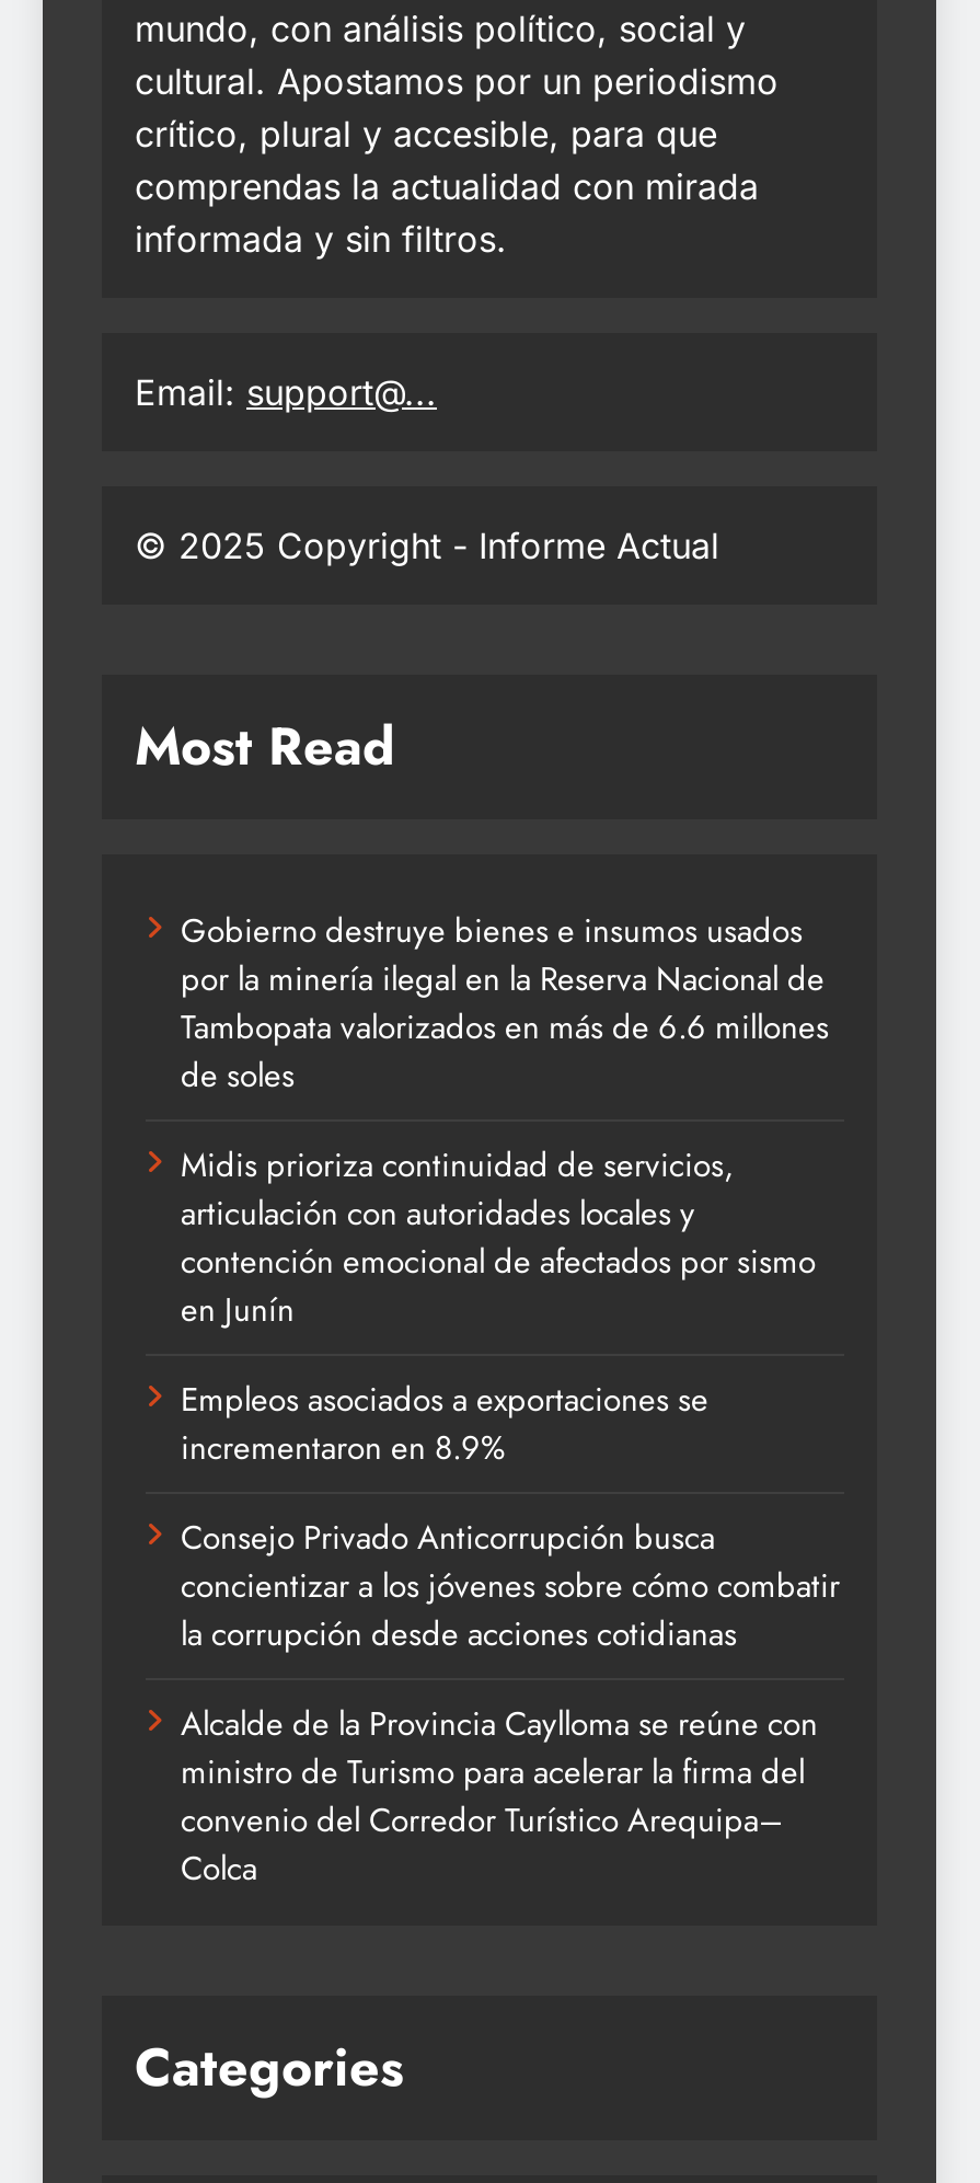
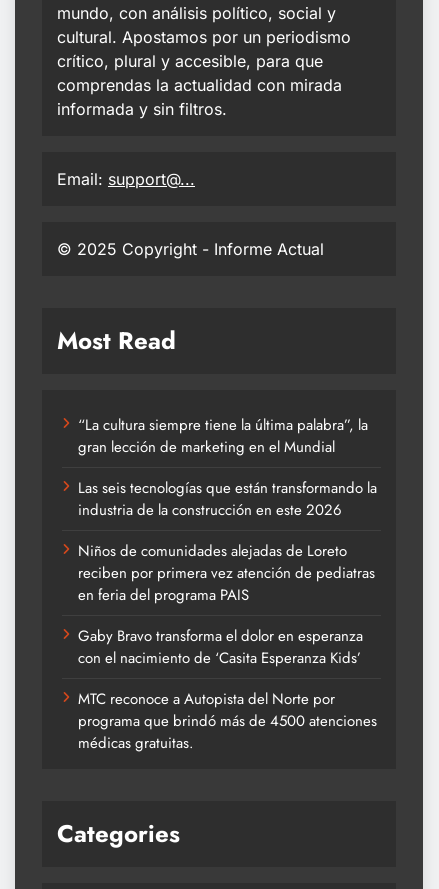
- Gobierno destruye bienes e insumos usados
- por la minería ilegal en la Reserva Nacional de
- Tambopata valorizados en más de 6.6 millones
- de soles
+ “La cultura siempre tiene la última palabra”, la
+ gran lección de marketing en el Mundial

- Midis prioriza continuidad de servicios,
- articulación con autoridades locales y
- contención emocional de afectados por sismo
- en Junín
+ Las seis tecnologías que están transformando la
+ industria de la construcción en este 2026

- Empleos asociados a exportaciones se
- incrementaron en 8.9%
+ Niños de comunidades alejadas de Loreto
+ reciben por primera vez atención de pediatras
+ en feria del programa PAIS

- Consejo Privado Anticorrupción busca
- concientizar a los jóvenes sobre cómo combatir
- la corrupción desde acciones cotidianas
+ Gaby Bravo transforma el dolor en esperanza
+ con el nacimiento de ‘Casita Esperanza Kids’

- Alcalde de la Provincia Caylloma se reúne con
- ministro de Turismo para acelerar la firma del
- convenio del Corredor Turístico Arequipa–
- Colca
+ MTC reconoce a Autopista del Norte por
+ programa que brindó más de 4500 atenciones
+ médicas gratuitas.
